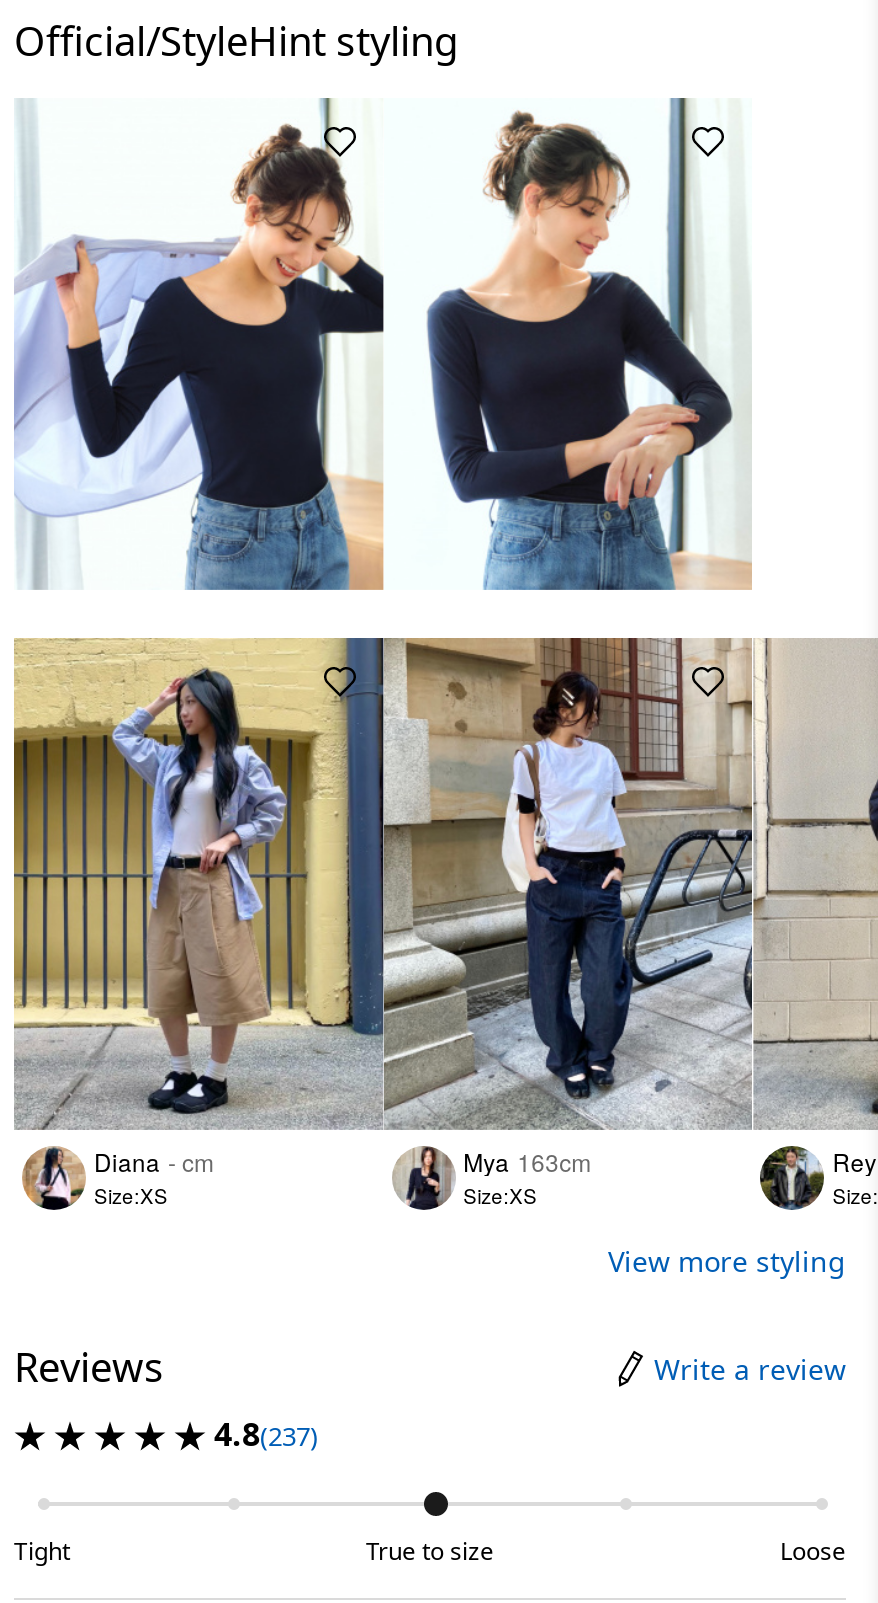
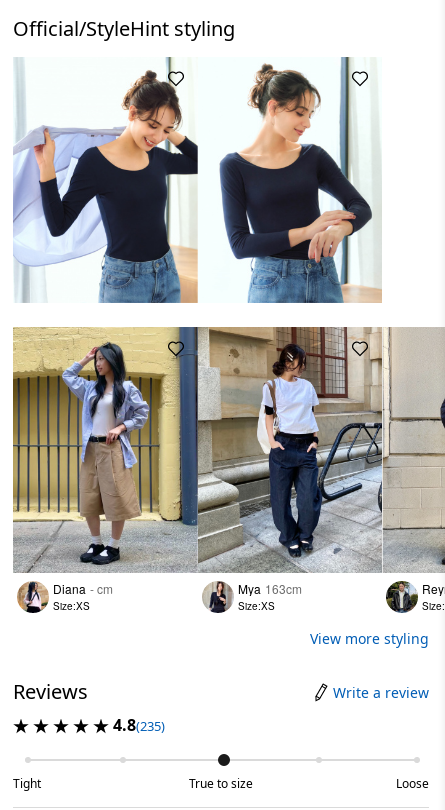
- 4.8(237)
+ 4.8(235)
